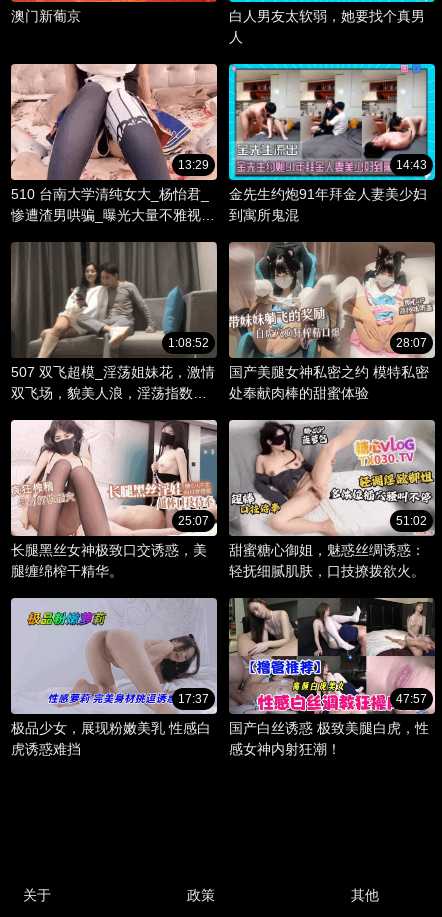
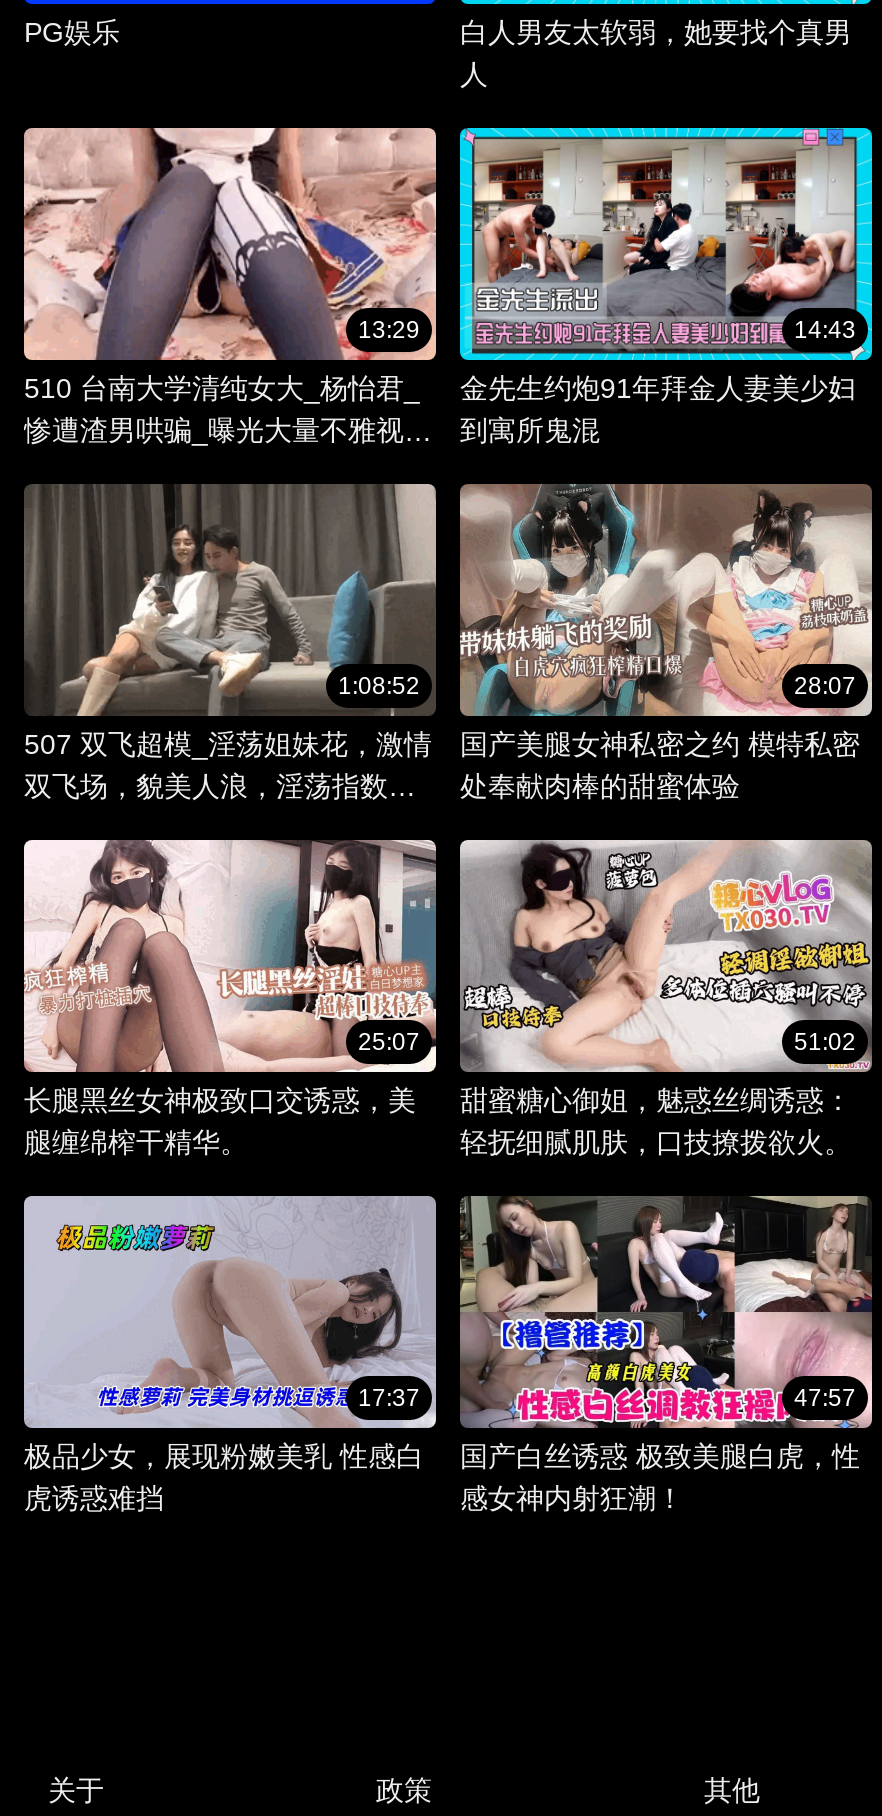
- 澳门新葡京
+ PG娱乐
